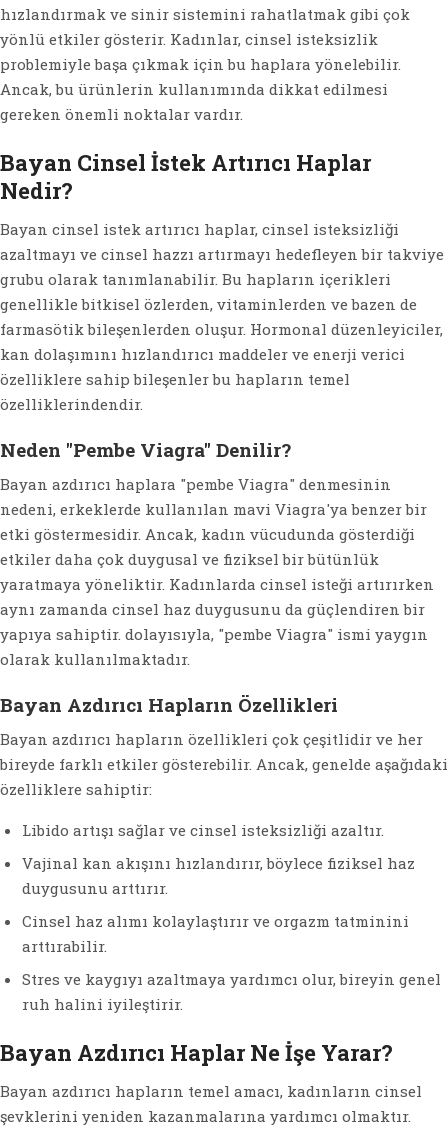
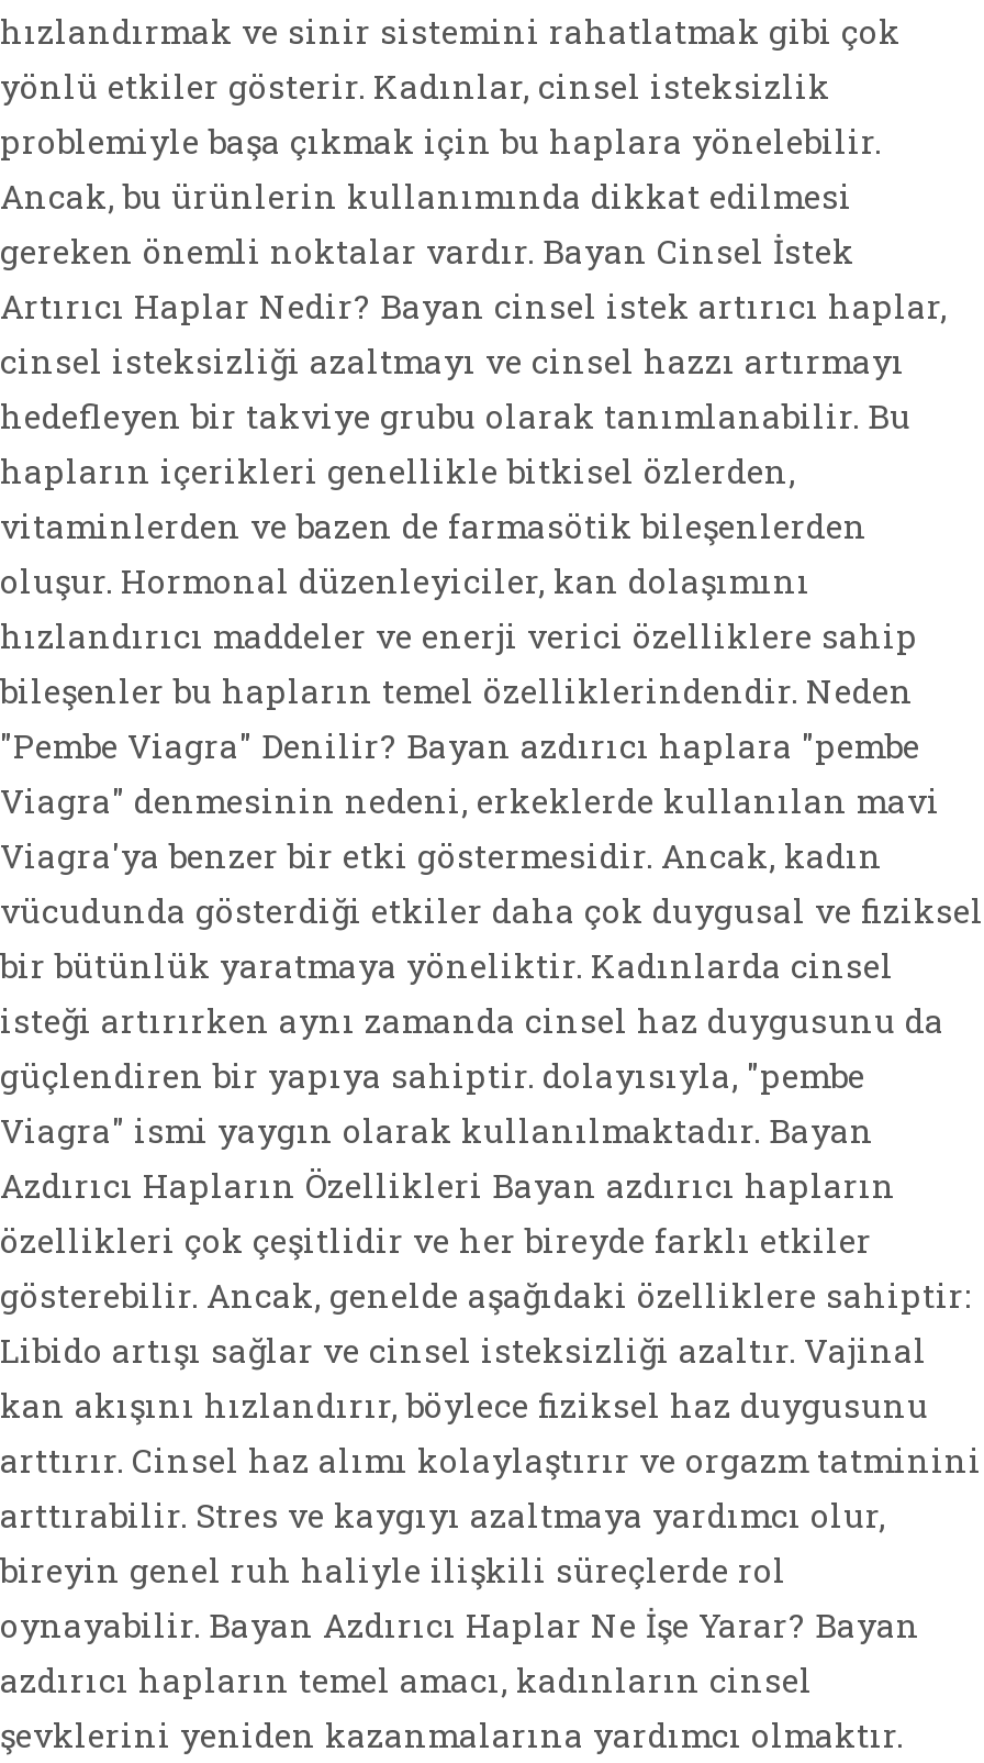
- gereken önemli noktalar vardır.
- Bayan Cinsel İstek Artırıcı Haplar
- Nedir?
- Bayan cinsel istek artırıcı haplar, cinsel isteksizliği
- azaltmayı ve cinsel hazzı artırmayı hedefleyen bir takviye
- grubu olarak tanımlanabilir. Bu hapların içerikleri
- genellikle bitkisel özlerden, vitaminlerden ve bazen de
- farmasötik bileşenlerden oluşur. Hormonal düzenleyiciler,
- kan dolaşımını hızlandırıcı maddeler ve enerji verici
- özelliklere sahip bileşenler bu hapların temel
- özelliklerindendir.
- Neden "Pembe Viagra" Denilir?
- Bayan azdırıcı haplara "pembe Viagra" denmesinin
- nedeni, erkeklerde kullanılan mavi Viagra'ya benzer bir
- etki göstermesidir. Ancak, kadın vücudunda gösterdiği
- etkiler daha çok duygusal ve fiziksel bir bütünlük
- yaratmaya yöneliktir. Kadınlarda cinsel isteği artırırken
- aynı zamanda cinsel haz duygusunu da güçlendiren bir
- yapıya sahiptir. dolayısıyla, "pembe Viagra" ismi yaygın
- olarak kullanılmaktadır.
- Bayan Azdırıcı Hapların Özellikleri
- Bayan azdırıcı hapların özellikleri çok çeşitlidir ve her
- bireyde farklı etkiler gösterebilir. Ancak, genelde aşağıdaki
- özelliklere sahiptir:
- Libido artışı sağlar ve cinsel isteksizliği azaltır.
- Vajinal kan akışını hızlandırır, böylece fiziksel haz
- duygusunu arttırır.
- Cinsel haz alımı kolaylaştırır ve orgazm tatminini
- arttırabilir.
- Stres ve kaygıyı azaltmaya yardımcı olur, bireyin genel
- ruh halini iyileştirir.
- Bayan Azdırıcı Haplar Ne İşe Yarar?
- Bayan azdırıcı hapların temel amacı, kadınların cinsel
+ gereken önemli noktalar vardır. Bayan Cinsel İstek
+ Artırıcı Haplar Nedir? Bayan cinsel istek artırıcı haplar,
+ cinsel isteksizliği azaltmayı ve cinsel hazzı artırmayı
+ hedefleyen bir takviye grubu olarak tanımlanabilir. Bu
+ hapların içerikleri genellikle bitkisel özlerden,
+ vitaminlerden ve bazen de farmasötik bileşenlerden
+ oluşur. Hormonal düzenleyiciler, kan dolaşımını
+ hızlandırıcı maddeler ve enerji verici özelliklere sahip
+ bileşenler bu hapların temel özelliklerindendir. Neden
+ "Pembe Viagra" Denilir? Bayan azdırıcı haplara "pembe
+ Viagra" denmesinin nedeni, erkeklerde kullanılan mavi
+ Viagra'ya benzer bir etki göstermesidir. Ancak, kadın
+ vücudunda gösterdiği etkiler daha çok duygusal ve fiziksel
+ bir bütünlük yaratmaya yöneliktir. Kadınlarda cinsel
+ isteği artırırken aynı zamanda cinsel haz duygusunu da
+ güçlendiren bir yapıya sahiptir. dolayısıyla, "pembe
+ Viagra" ismi yaygın olarak kullanılmaktadır. Bayan
+ Azdırıcı Hapların Özellikleri Bayan azdırıcı hapların
+ özellikleri çok çeşitlidir ve her bireyde farklı etkiler
+ gösterebilir. Ancak, genelde aşağıdaki özelliklere sahiptir:
+ Libido artışı sağlar ve cinsel isteksizliği azaltır. Vajinal
+ kan akışını hızlandırır, böylece fiziksel haz duygusunu
+ arttırır. Cinsel haz alımı kolaylaştırır ve orgazm tatminini
+ arttırabilir. Stres ve kaygıyı azaltmaya yardımcı olur,
+ bireyin genel ruh haliyle ilişkili süreçlerde rol
+ oynayabilir. Bayan Azdırıcı Haplar Ne İşe Yarar? Bayan
+ azdırıcı hapların temel amacı, kadınların cinsel
